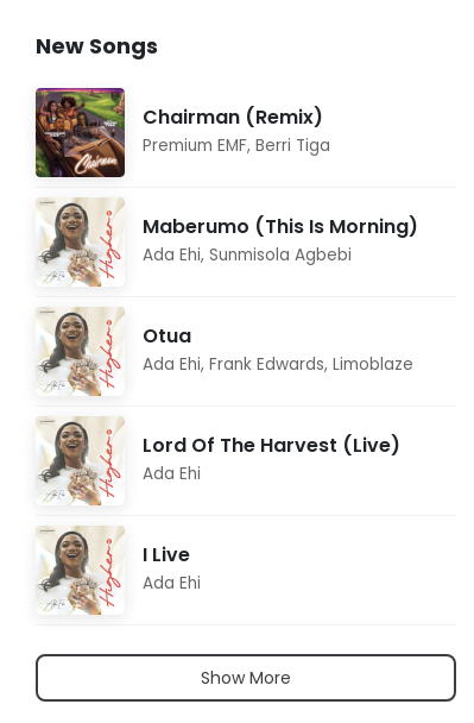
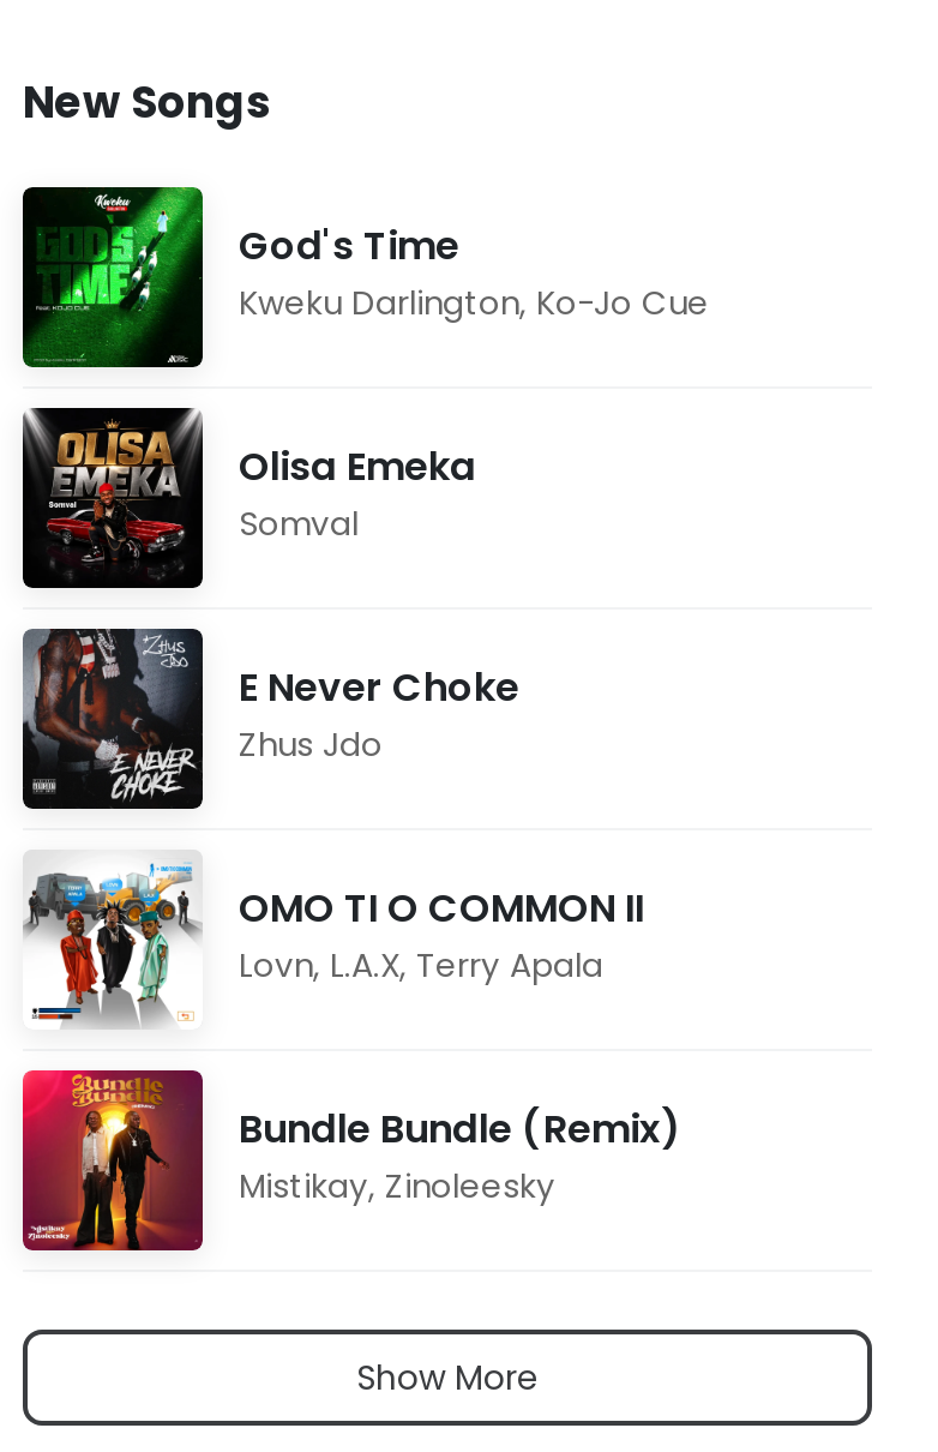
- [image]
- Chairman (Remix)
- Premium EMF, Berri Tiga
+ [image]
+ God's Time
+ Kweku Darlington, Ko-Jo Cue

- [image]
- Maberumo (This Is Morning)
- Ada Ehi, Sunmisola Agbebi
+ [image]
+ Olisa Emeka
+ Somval

- [image]
- Otua
- Ada Ehi, Frank Edwards, Limoblaze
+ [image]
+ E Never Choke
+ Zhus Jdo

- [image]
- Lord Of The Harvest (Live)
- Ada Ehi
+ [image]
+ OMO TI O COMMON II
+ Lovn, L.A.X, Terry Apala

- [image]
- I Live
- Ada Ehi
+ [image]
+ Bundle Bundle (Remix)
+ Mistikay, Zinoleesky
